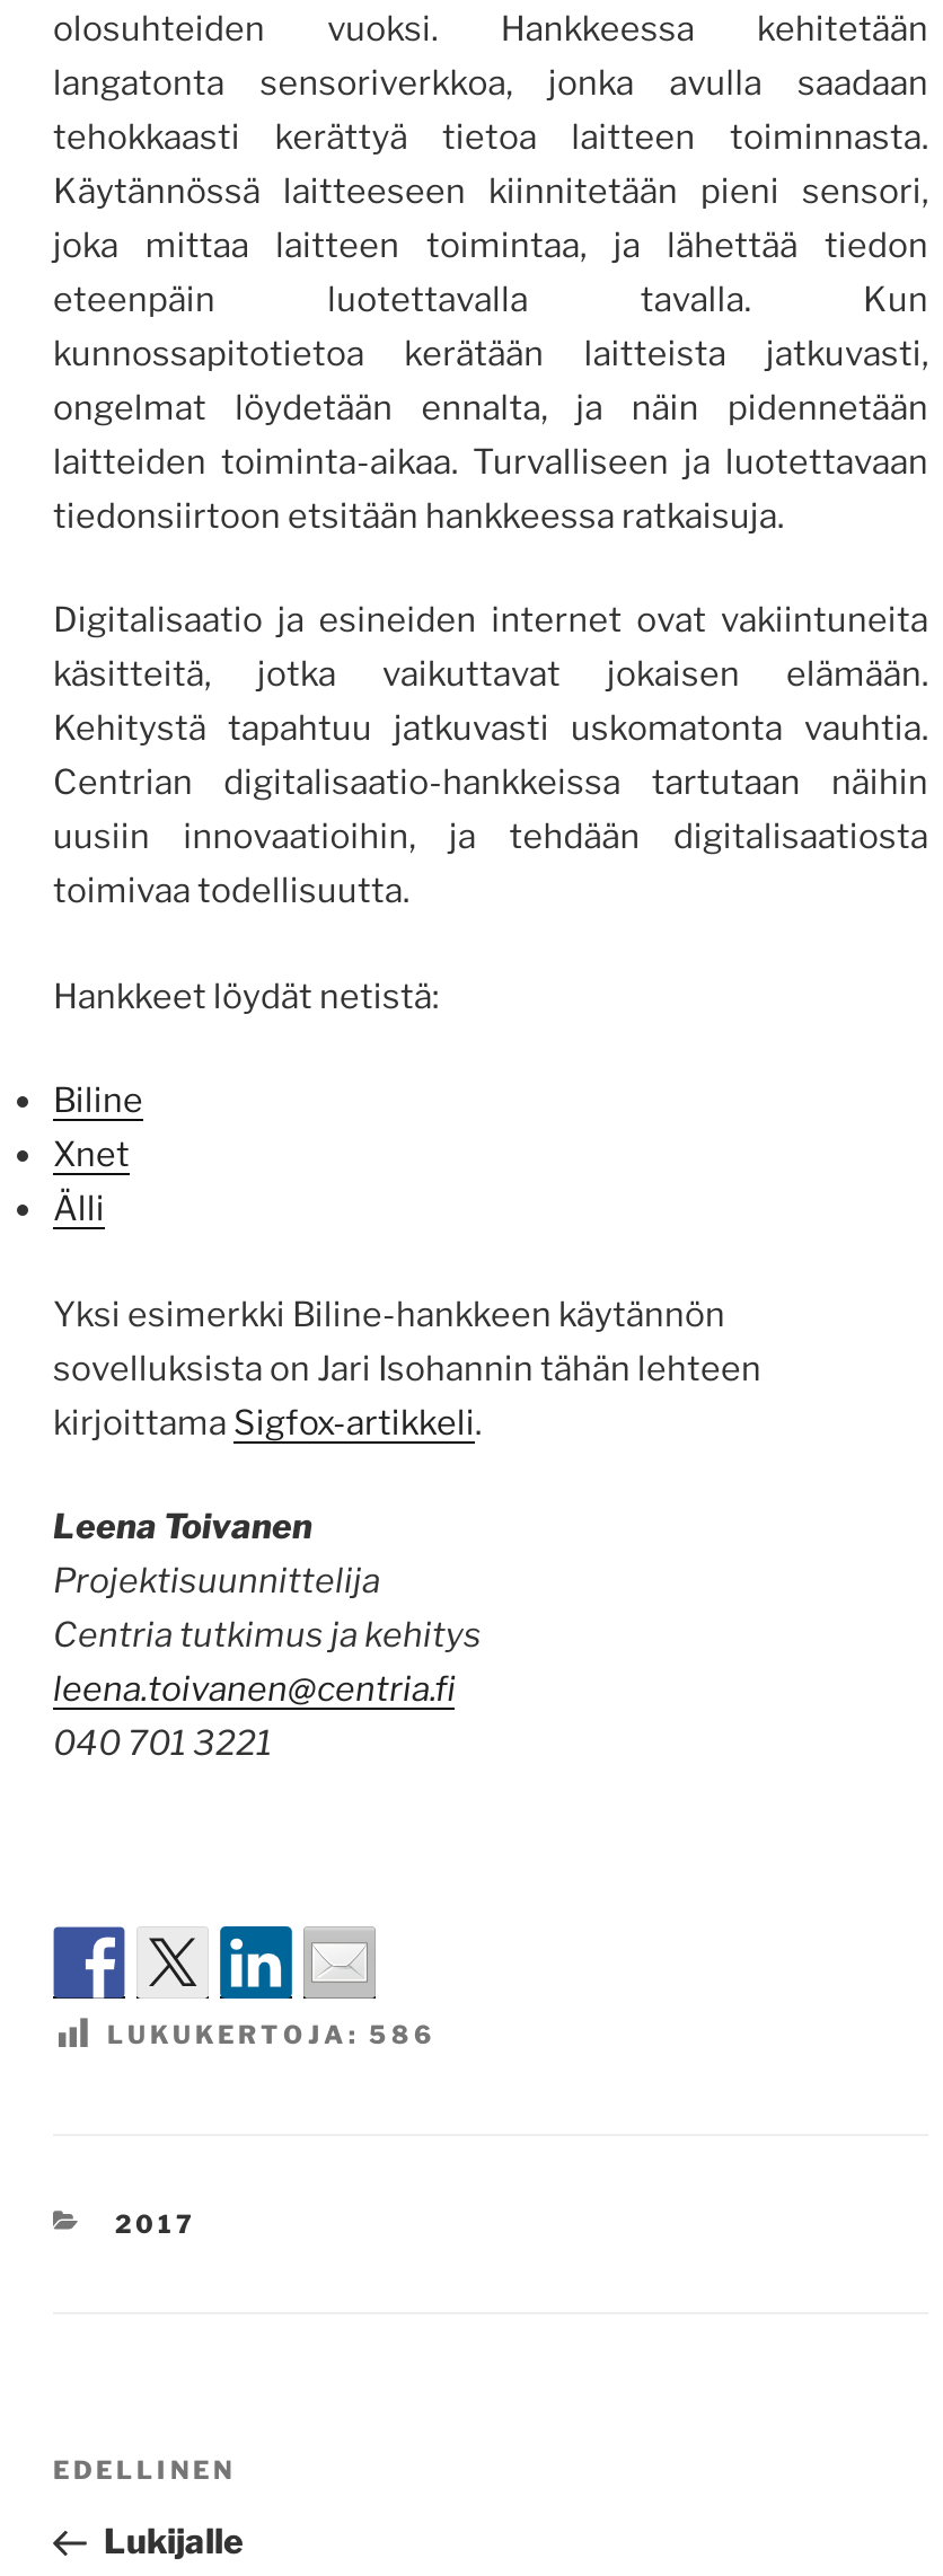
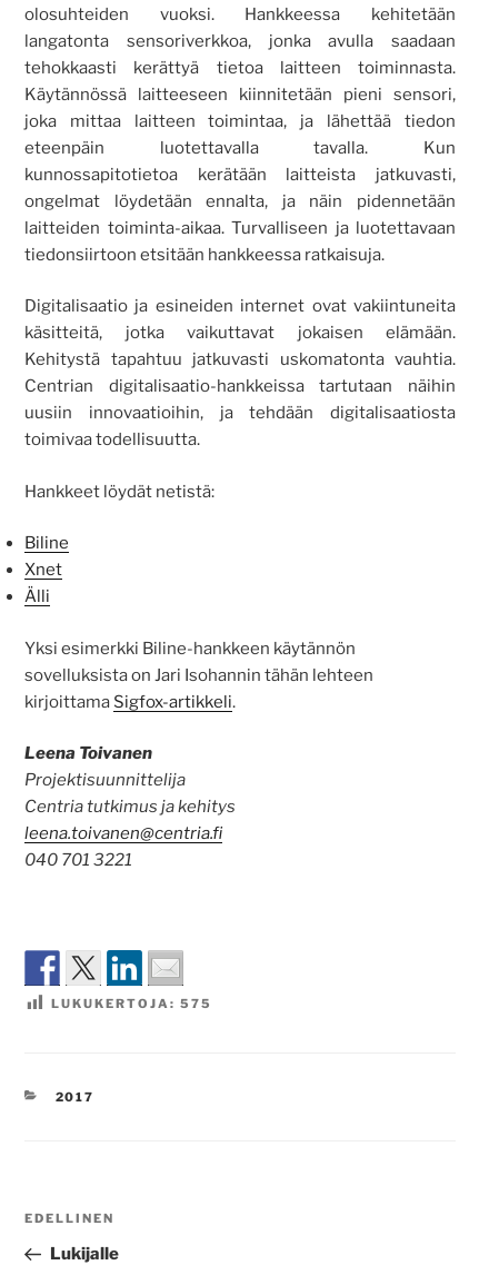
- LUKUKERTOJA: 586
+ LUKUKERTOJA: 575
